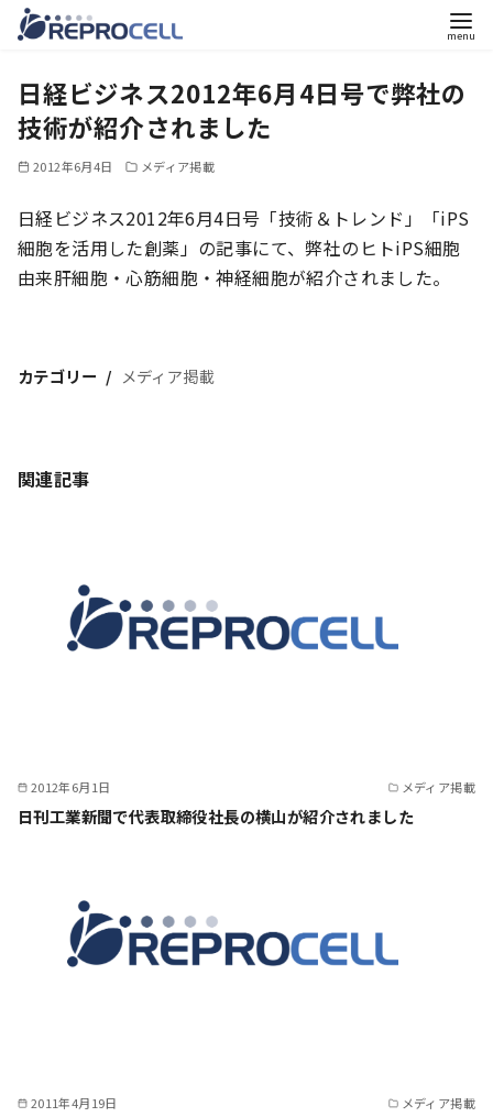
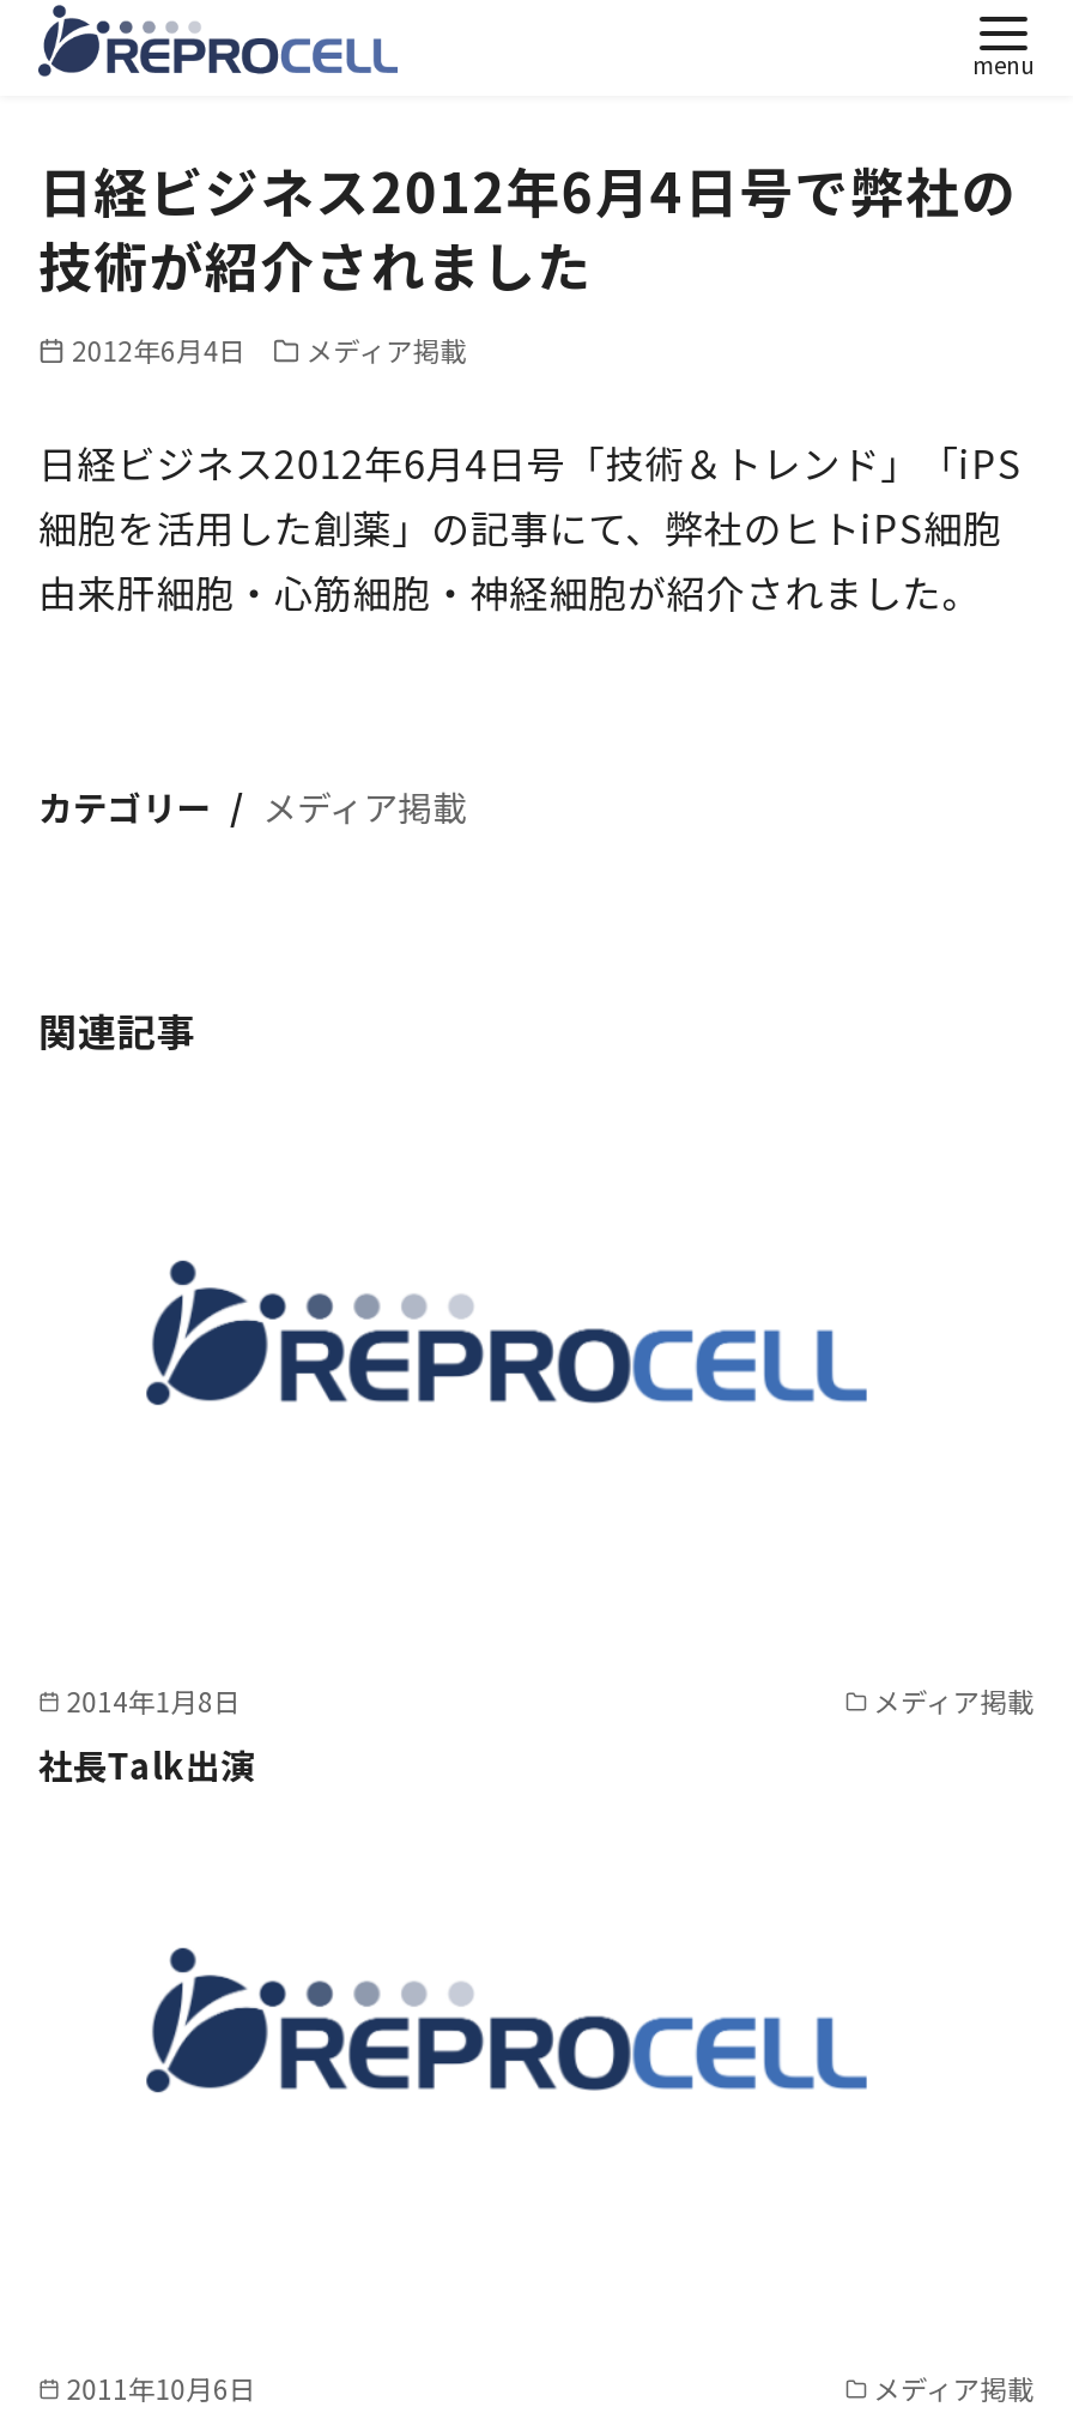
- 2012年6月1日
+ 2014年1月8日

- 日刊工業新聞で代表取締役社長の横山が紹介されました
+ 社長Talk出演

- 2011年4月19日
+ 2011年10月6日
